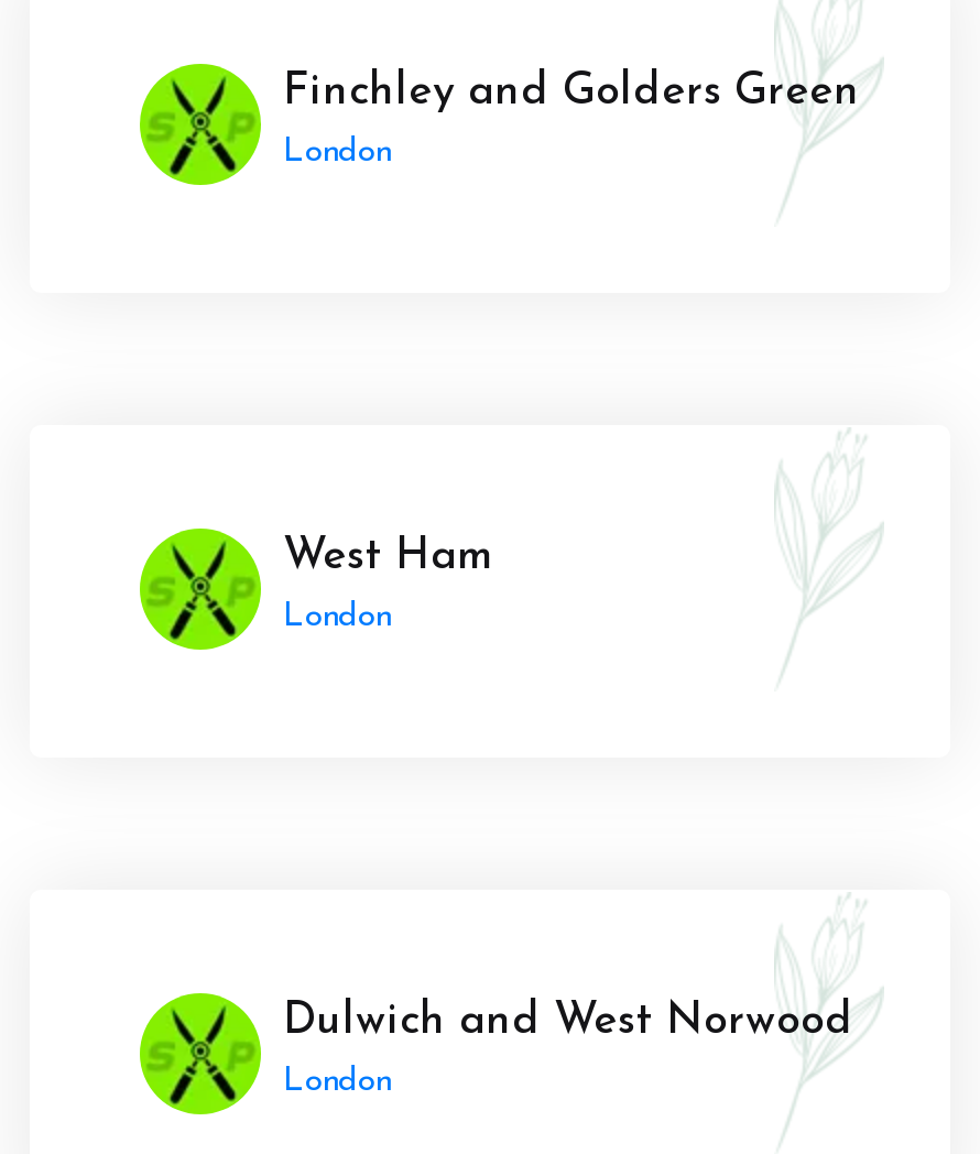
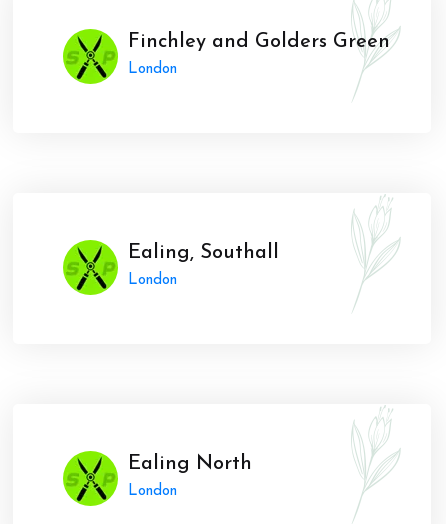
- West Ham
+ Ealing, Southall

- Dulwich and West Norwood
+ Ealing North
